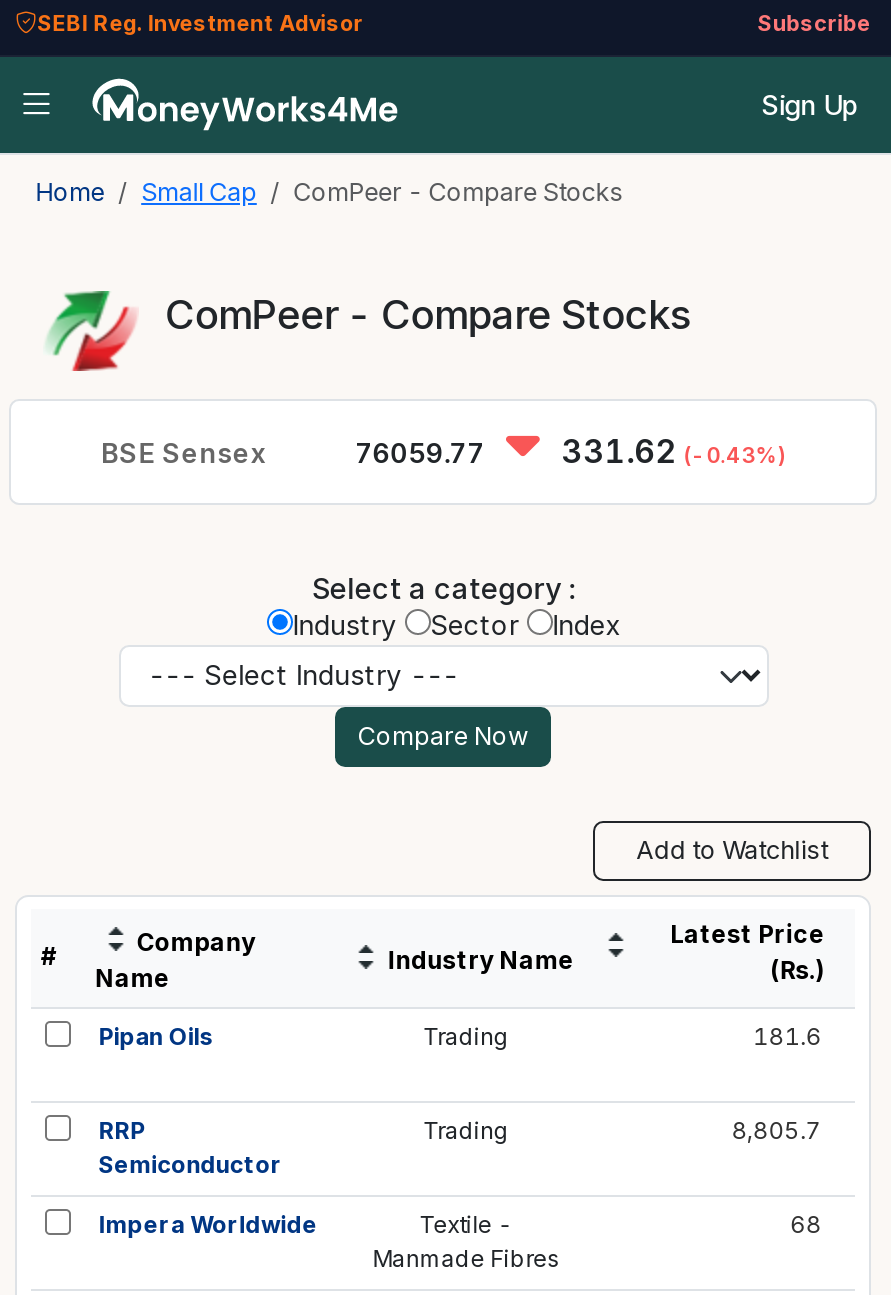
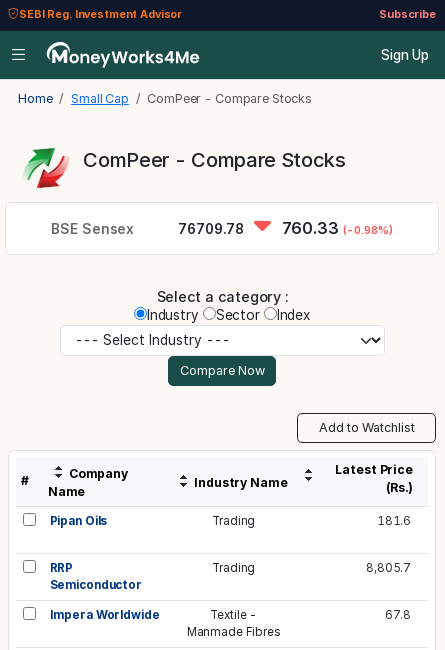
- 76059.77
+ 76709.78

- 331.62 (-0.43%)
+ 760.33 (-0.98%)

- 68
+ 67.8
